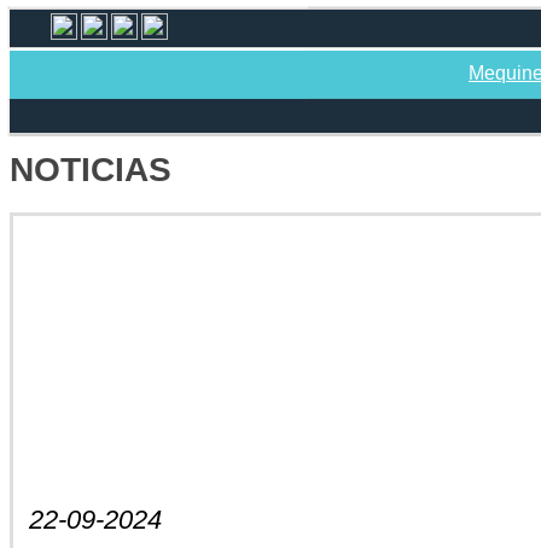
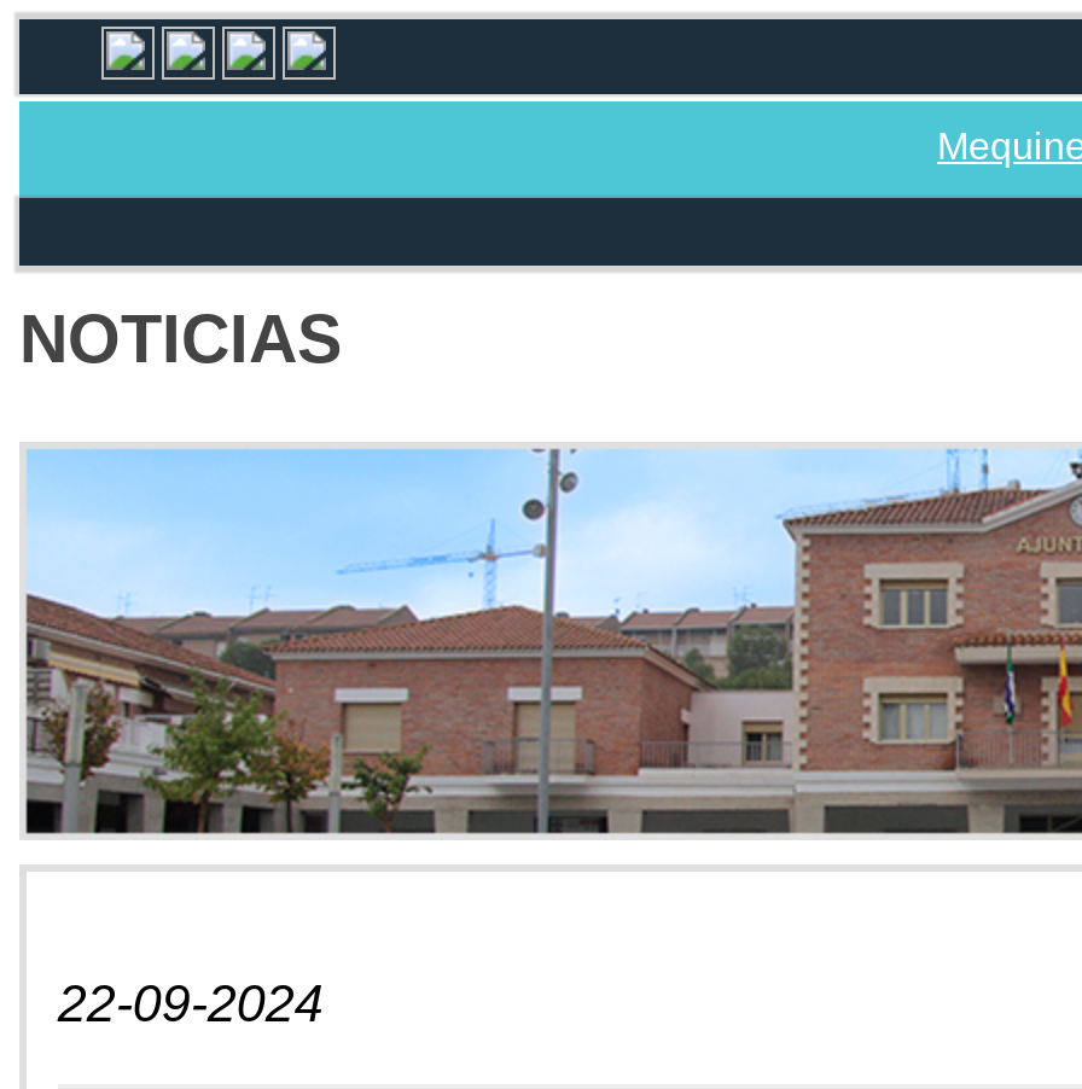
+ [image]
